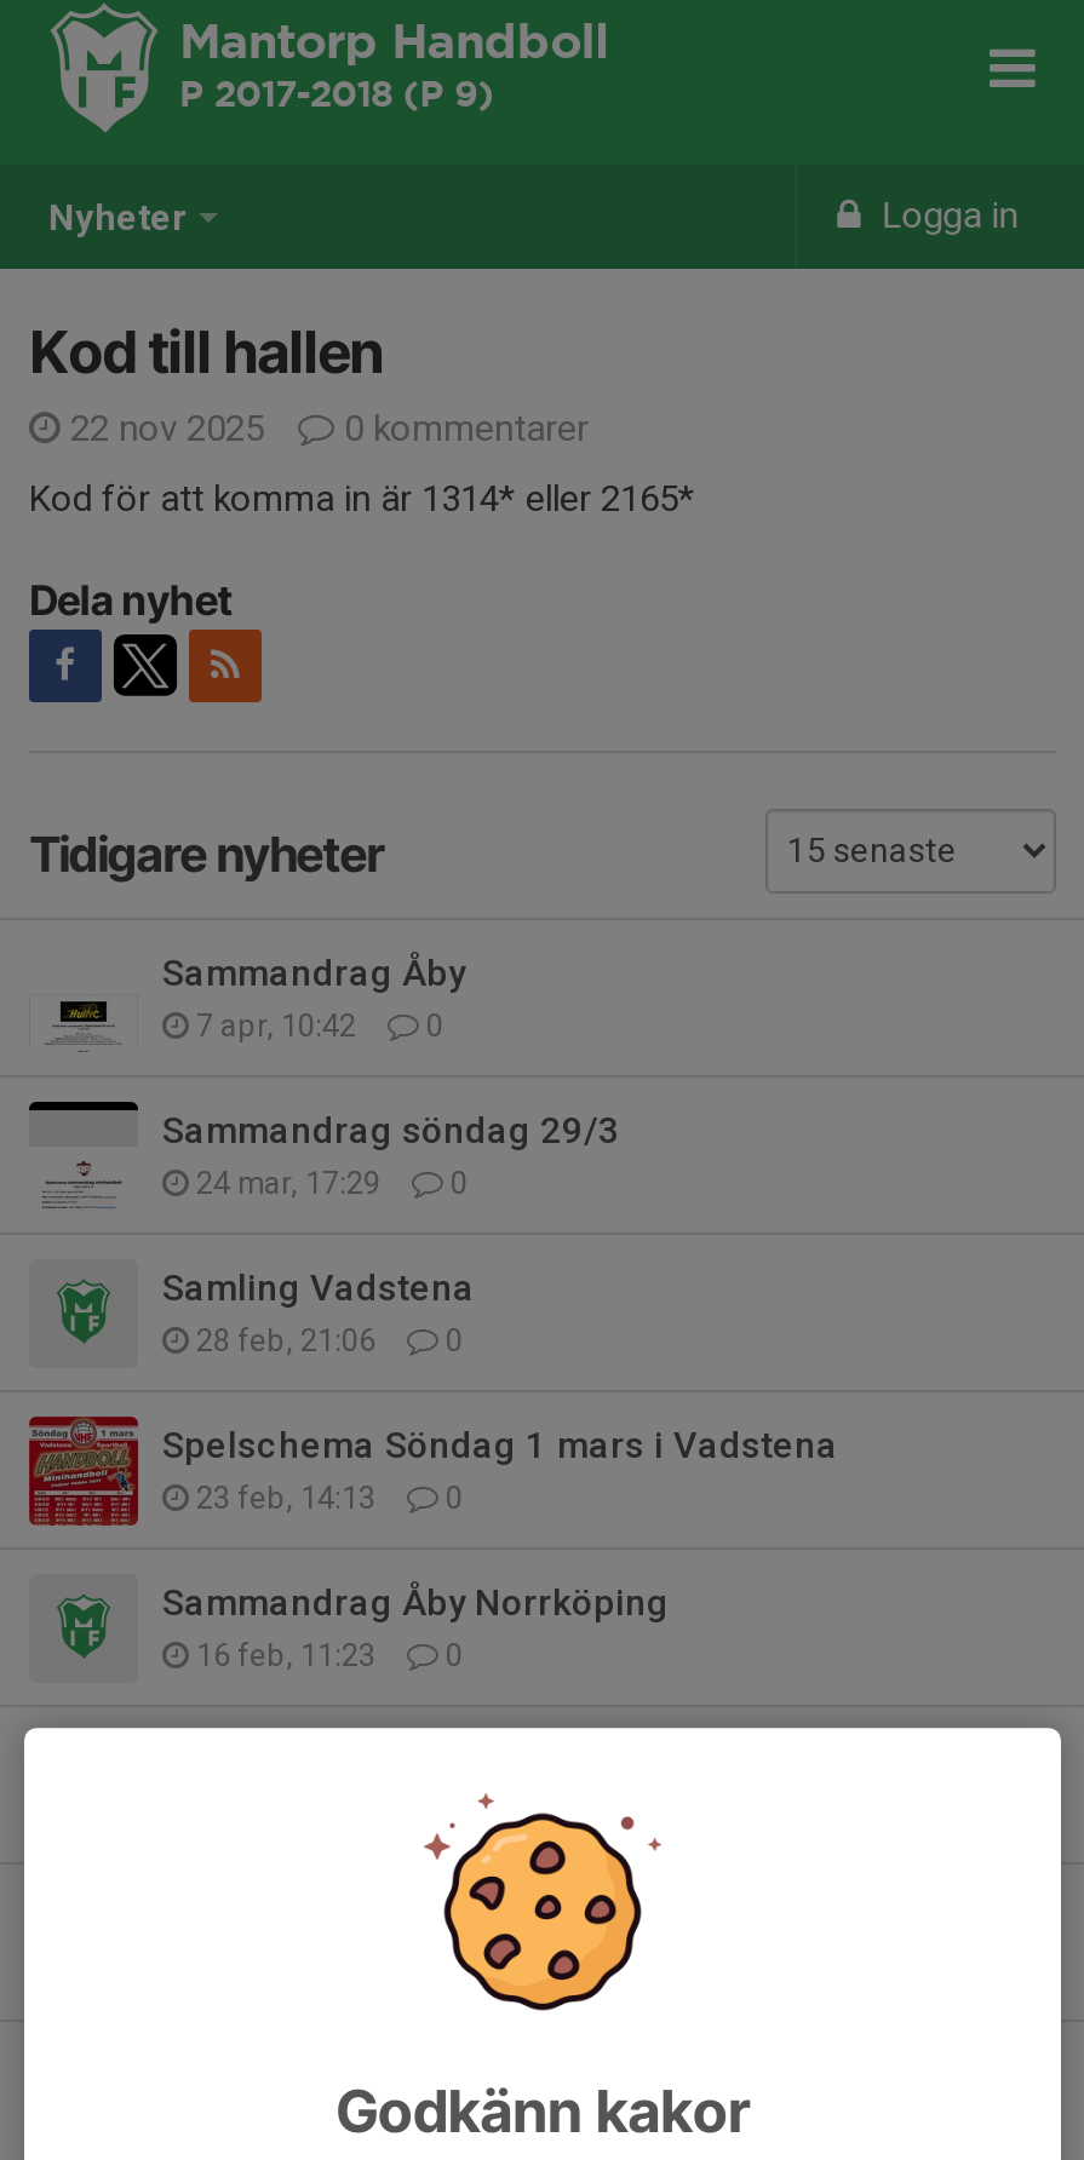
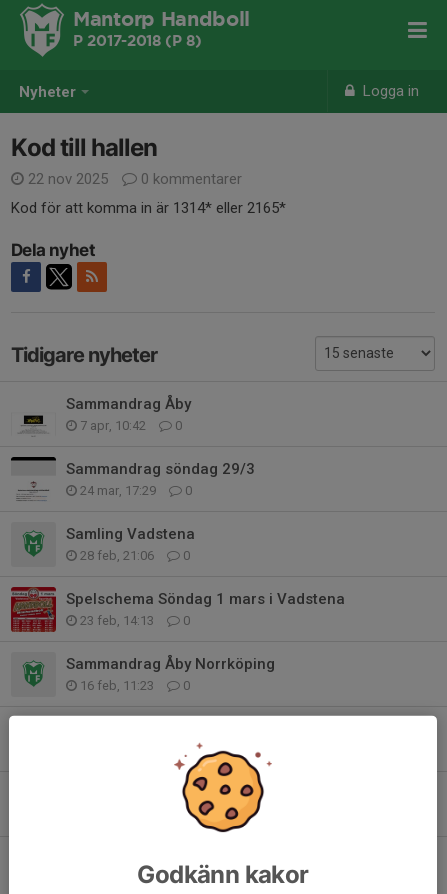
- P 2017-2018 (P 9)
+ P 2017-2018 (P 8)
